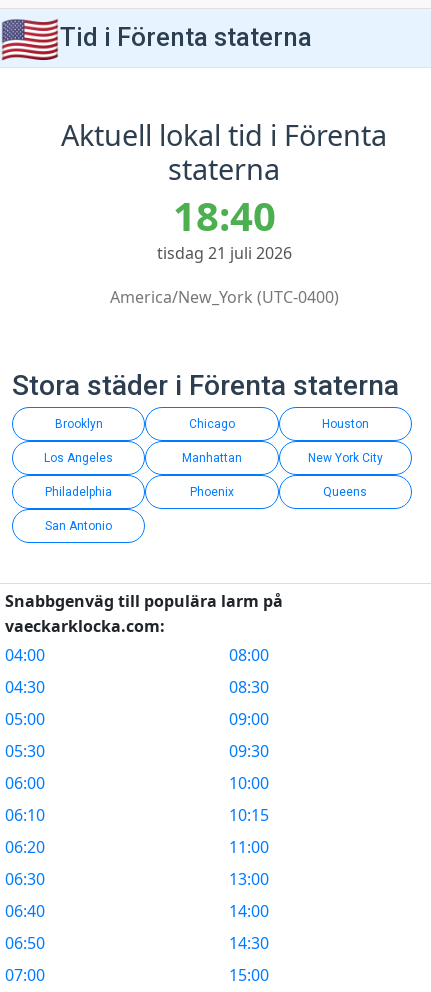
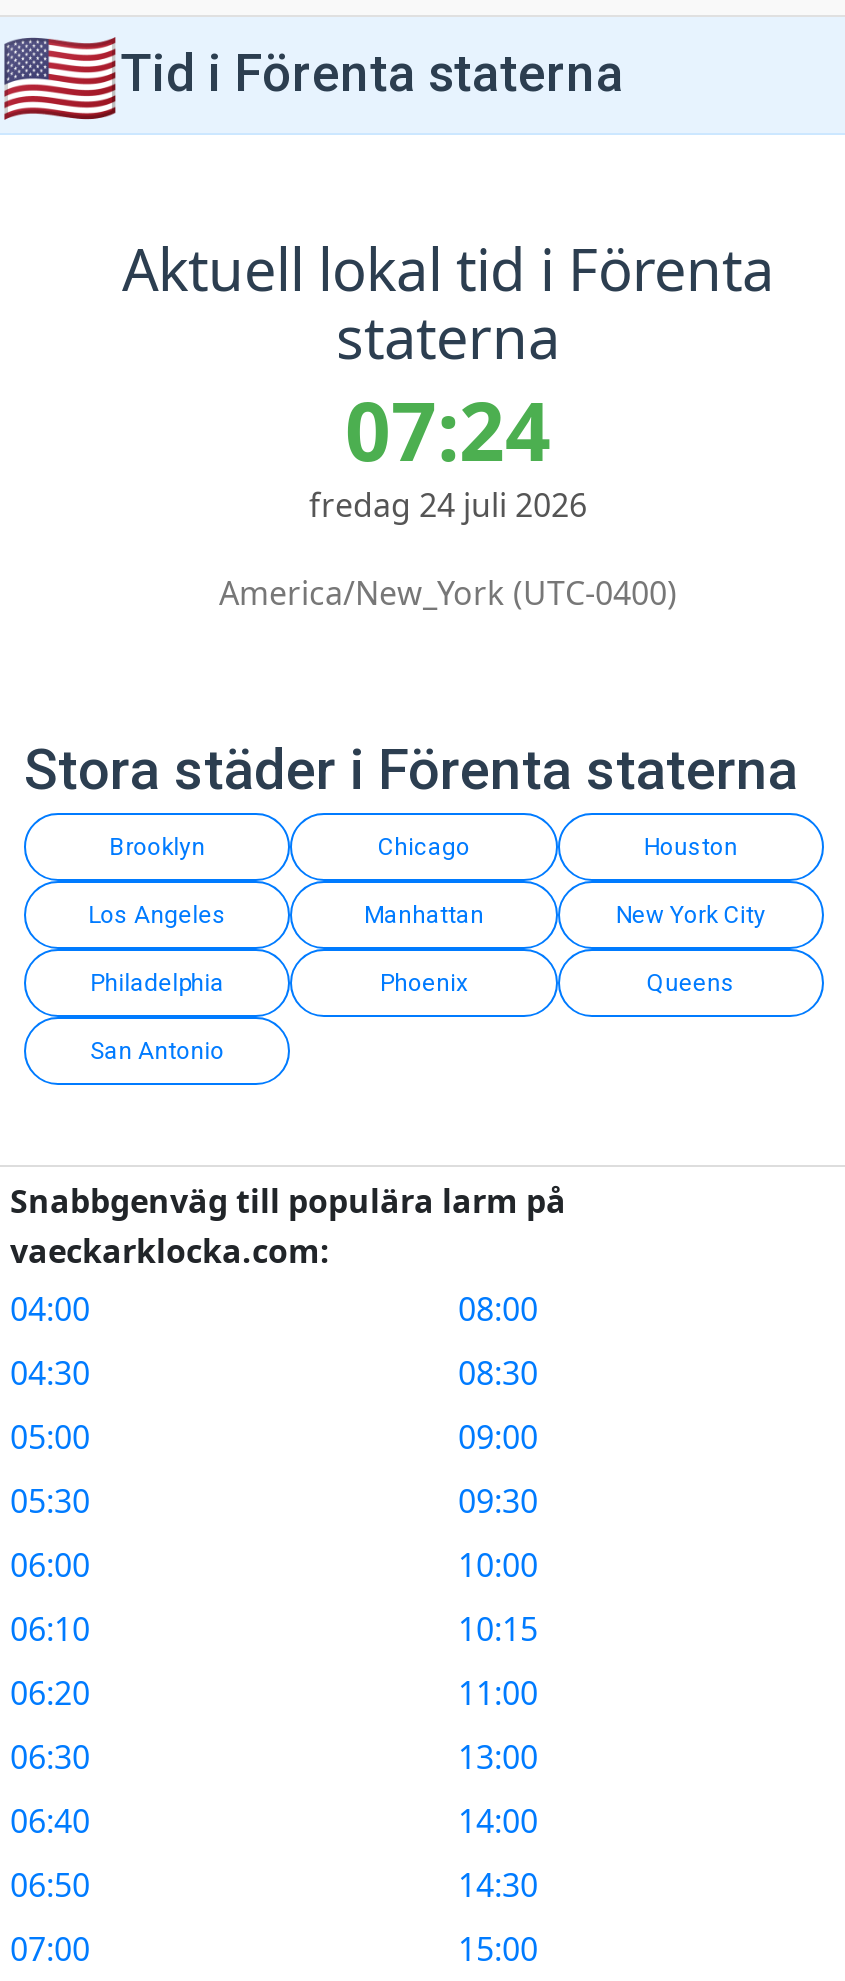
- 18:40
+ 07:24

- tisdag 21 juli 2026
+ fredag 24 juli 2026
